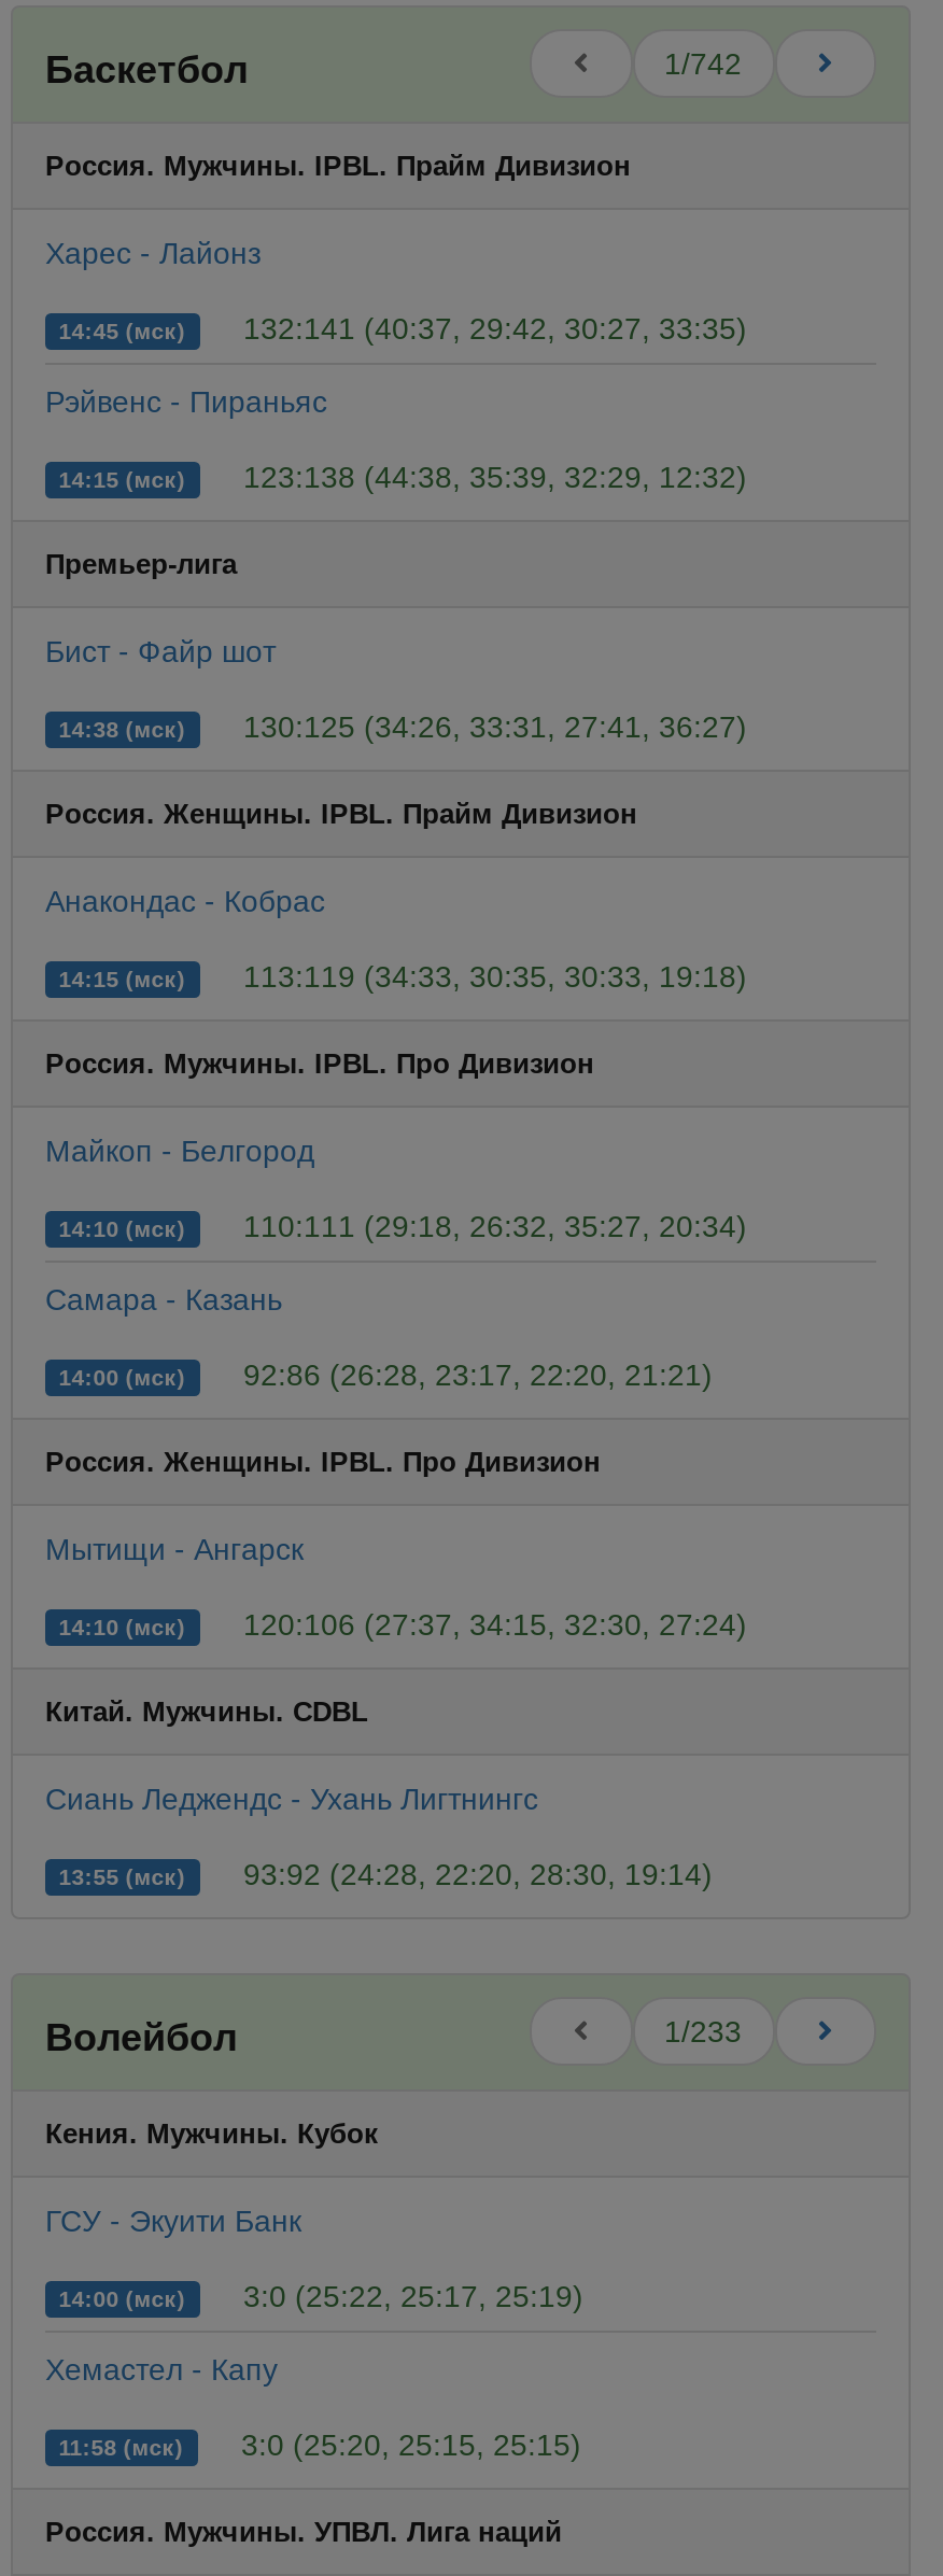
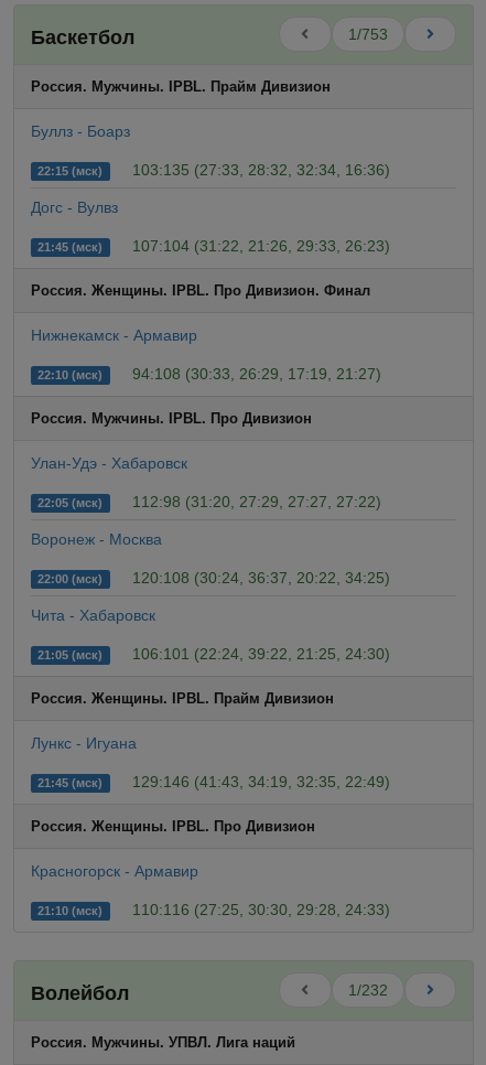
- 1/742
+ 1/753

- Харес - Лайонз
- 14:45 (мск)
- 132:141 (40:37, 29:42, 30:27, 33:35)
- Рэйвенс - Пираньяс
- 14:15 (мск)
- 123:138 (44:38, 35:39, 32:29, 12:32)
- Премьер-лига
- Бист - Файр шот
- 14:38 (мск)
- 130:125 (34:26, 33:31, 27:41, 36:27)
- Анакондас - Кобрас
- 14:15 (мск)
- 113:119 (34:33, 30:35, 30:33, 19:18)
+ Буллз - Боарз
+ 22:15 (мск)
+ 103:135 (27:33, 28:32, 32:34, 16:36)
+ Догс - Вулвз
+ 21:45 (мск)
+ 107:104 (31:22, 21:26, 29:33, 26:23)
+ Россия. Женщины. IPBL. Про Дивизион. Финал
+ Нижнекамск - Армавир
+ 22:10 (мск)
+ 94:108 (30:33, 26:29, 17:19, 21:27)

moved down: Россия. Женщины. IPBL. Прайм Дивизион

- Майкоп - Белгород
- 14:10 (мск)
- 110:111 (29:18, 26:32, 35:27, 20:34)
- Самара - Казань
- 14:00 (мск)
- 92:86 (26:28, 23:17, 22:20, 21:21)
+ Улан-Удэ - Хабаровск
+ 22:05 (мск)
+ 112:98 (31:20, 27:29, 27:27, 27:22)
+ Воронеж - Москва
+ 22:00 (мск)
+ 120:108 (30:24, 36:37, 20:22, 34:25)
+ Чита - Хабаровск
+ 21:05 (мск)
+ 106:101 (22:24, 39:22, 21:25, 24:30)
+ Лункс - Игуана
+ 21:45 (мск)
+ 129:146 (41:43, 34:19, 32:35, 22:49)

moved down: Россия. Женщины. IPBL. Про Дивизион

- Мытищи - Ангарск
- 14:10 (мск)
- 120:106 (27:37, 34:15, 32:30, 27:24)
- Китай. Мужчины. CDBL
- Сиань Леджендс - Ухань Лигтнингс
- 13:55 (мск)
- 93:92 (24:28, 22:20, 28:30, 19:14)
+ Красногорск - Армавир
+ 21:10 (мск)
+ 110:116 (27:25, 30:30, 29:28, 24:33)

- 1/233
+ 1/232

- Кения. Мужчины. Кубок
- ГСУ - Экуити Банк
- 14:00 (мск)
- 3:0 (25:22, 25:17, 25:19)
- Хемастел - Капу
- 11:58 (мск)
- 3:0 (25:20, 25:15, 25:15)
